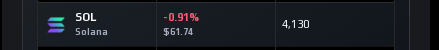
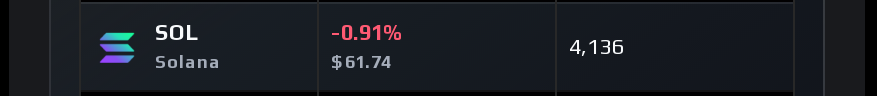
- 4,130
+ 4,136
